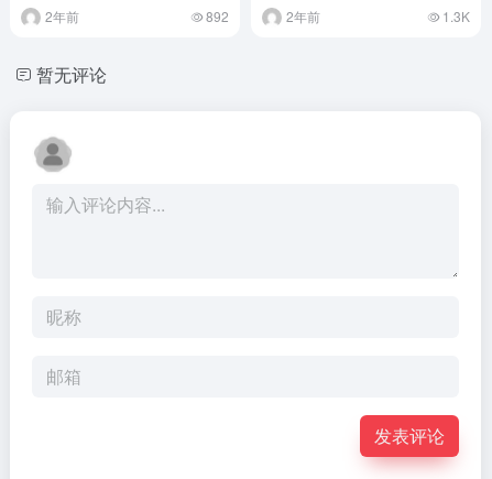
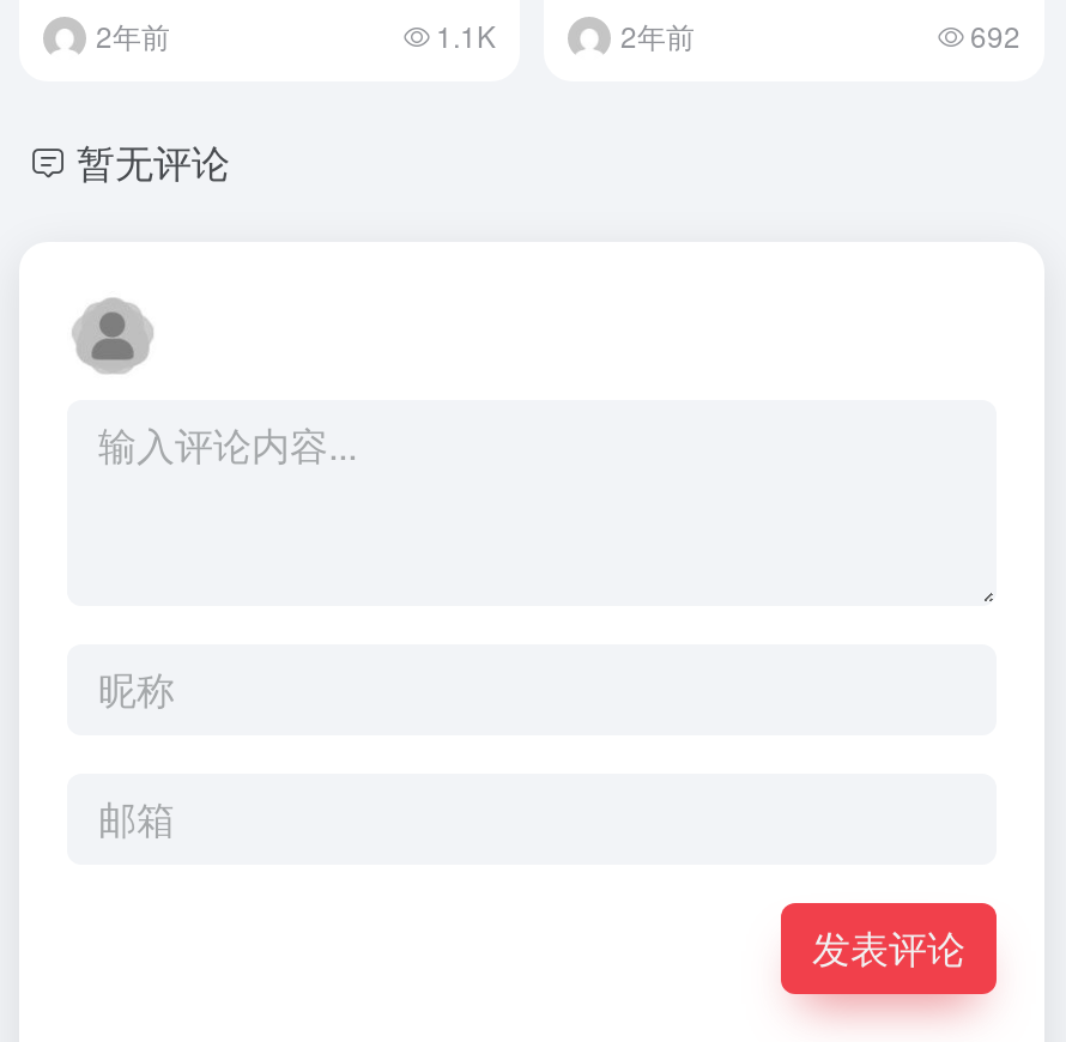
- 892
+ 1.1K

- 1.3K
+ 692
